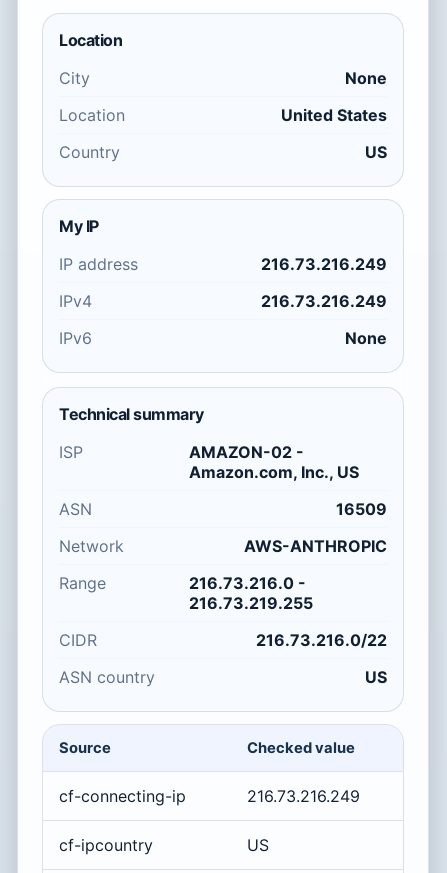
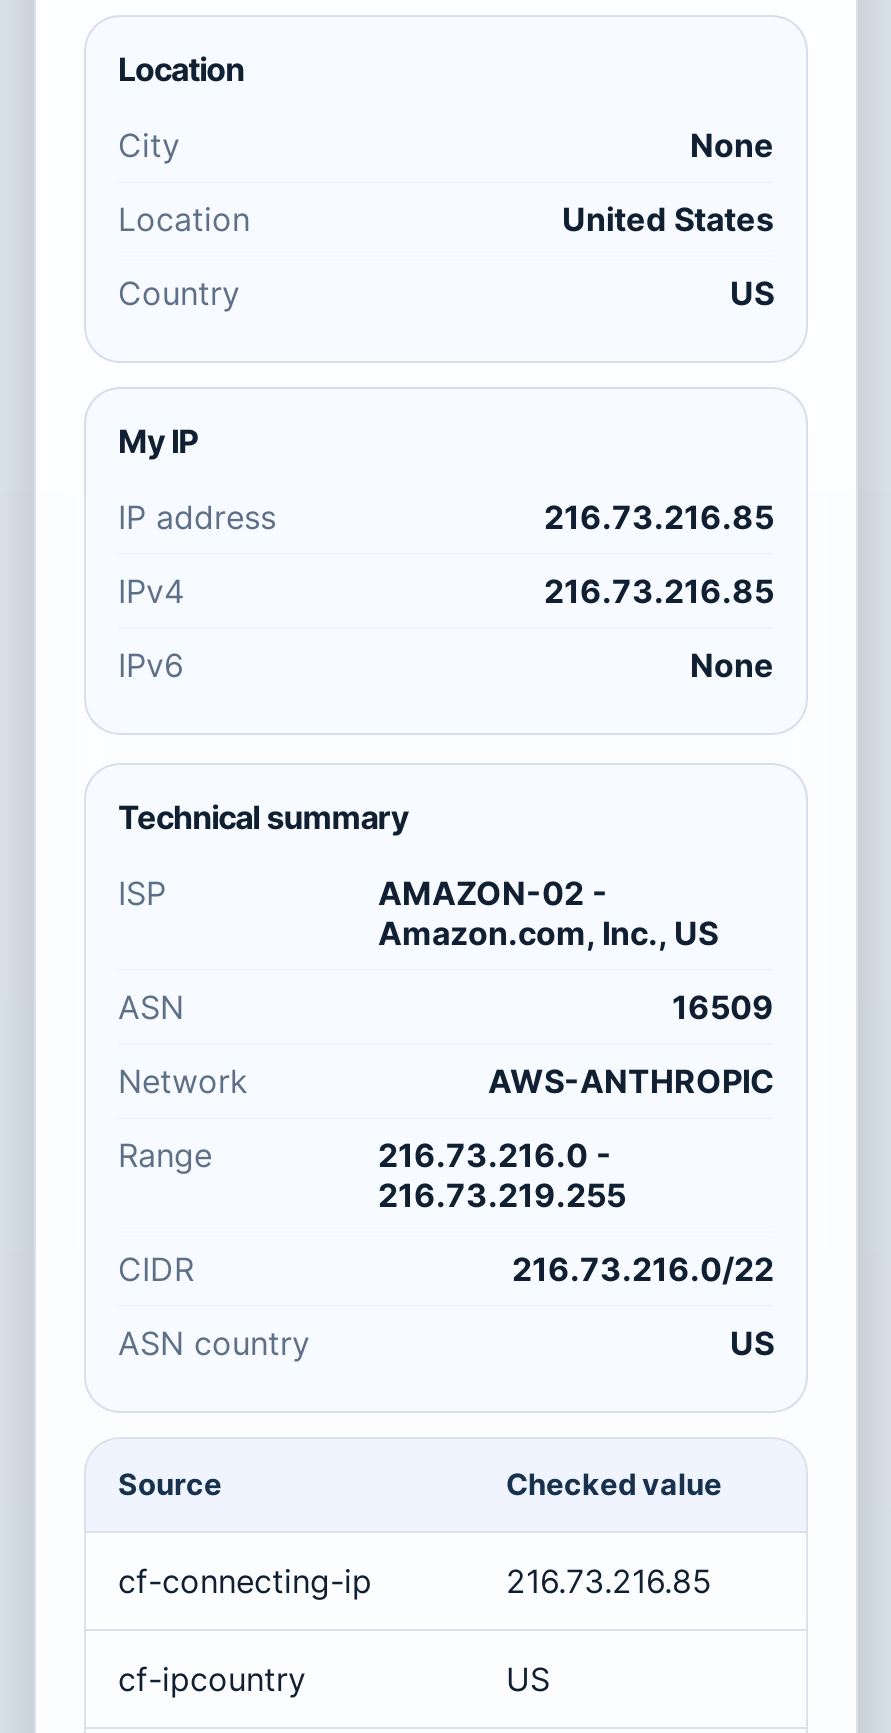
- 216.73.216.249
+ 216.73.216.85

- 216.73.216.249
+ 216.73.216.85

- 216.73.216.249
+ 216.73.216.85
